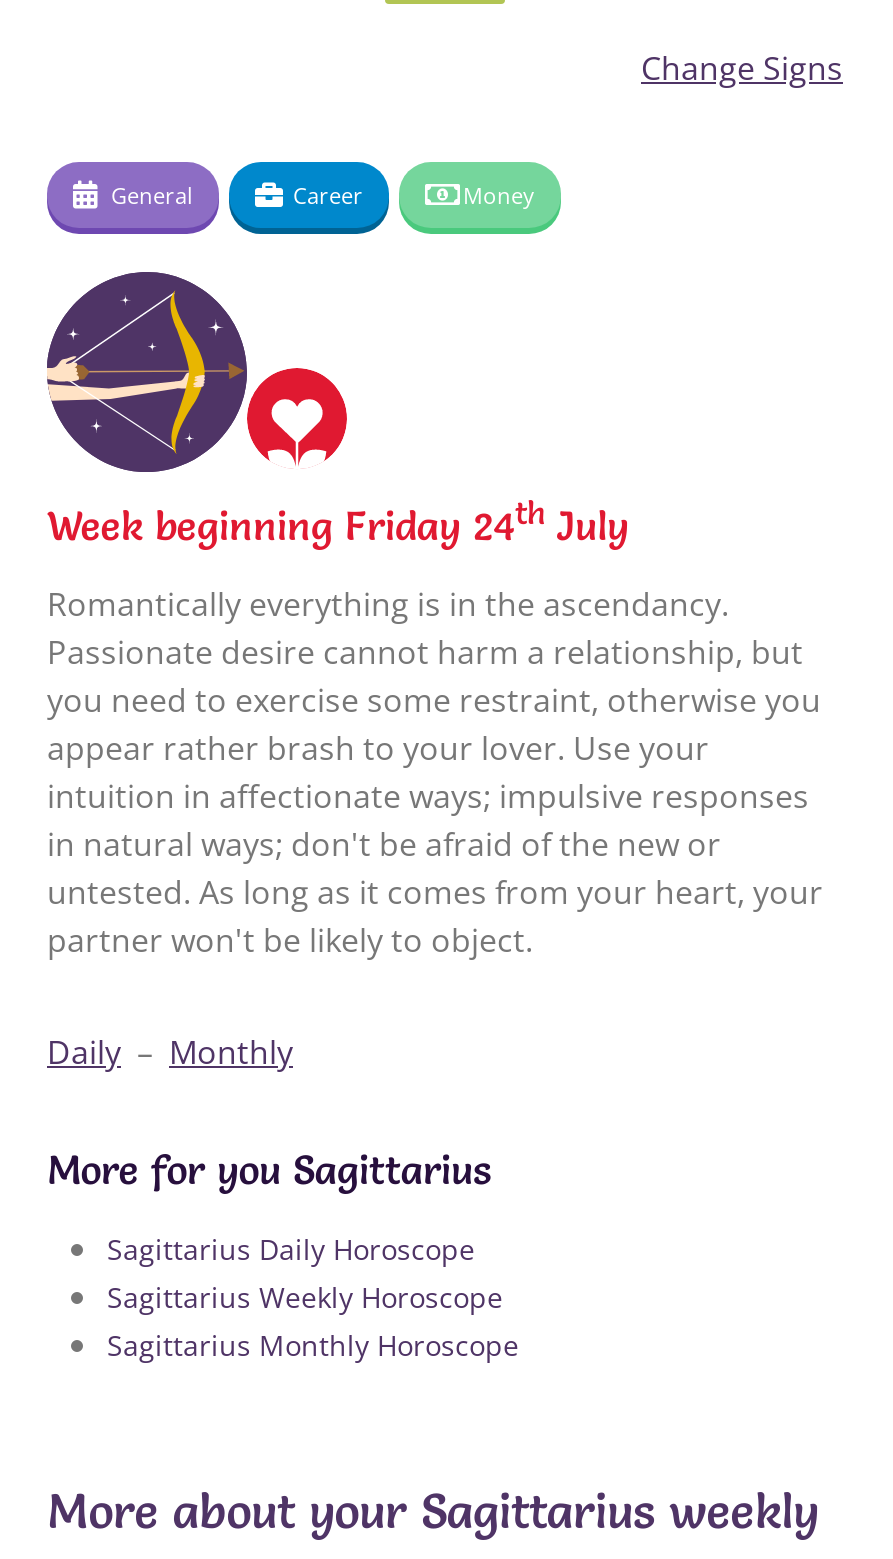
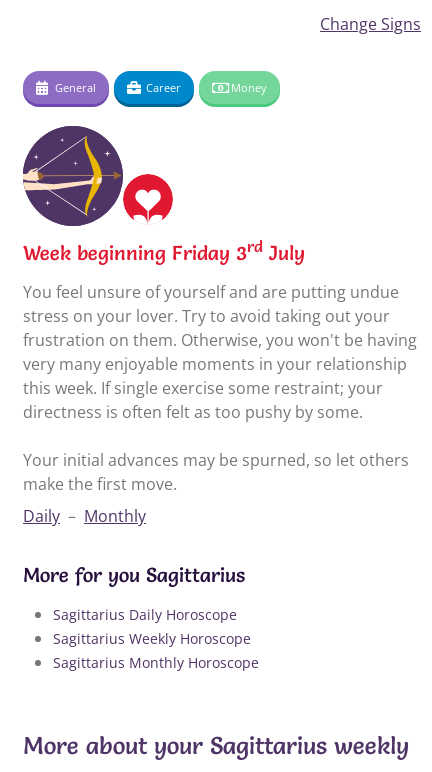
- Week beginning Friday 24th July
- Romantically everything is in the ascendancy.
- Passionate desire cannot harm a relationship, but
- you need to exercise some restraint, otherwise you
- appear rather brash to your lover. Use your
- intuition in affectionate ways; impulsive responses
- in natural ways; don't be afraid of the new or
- untested. As long as it comes from your heart, your
- partner won't be likely to object.
+ Week beginning Friday 3rd July
+ You feel unsure of yourself and are putting undue
+ stress on your lover. Try to avoid taking out your
+ frustration on them. Otherwise, you won't be having
+ very many enjoyable moments in your relationship
+ this week. If single exercise some restraint; your
+ directness is often felt as too pushy by some.
+ Your initial advances may be spurned, so let others
+ make the first move.
